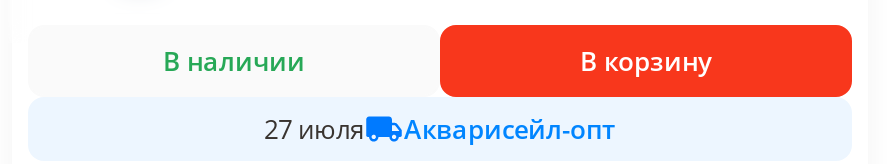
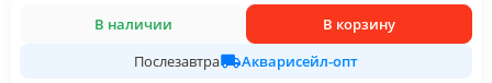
- 27 июля
+ Послезавтра
